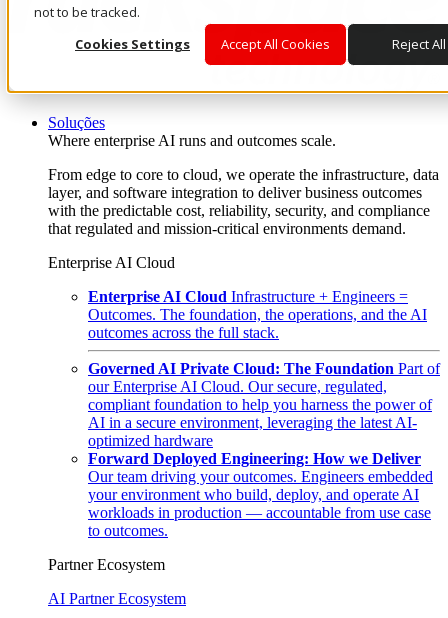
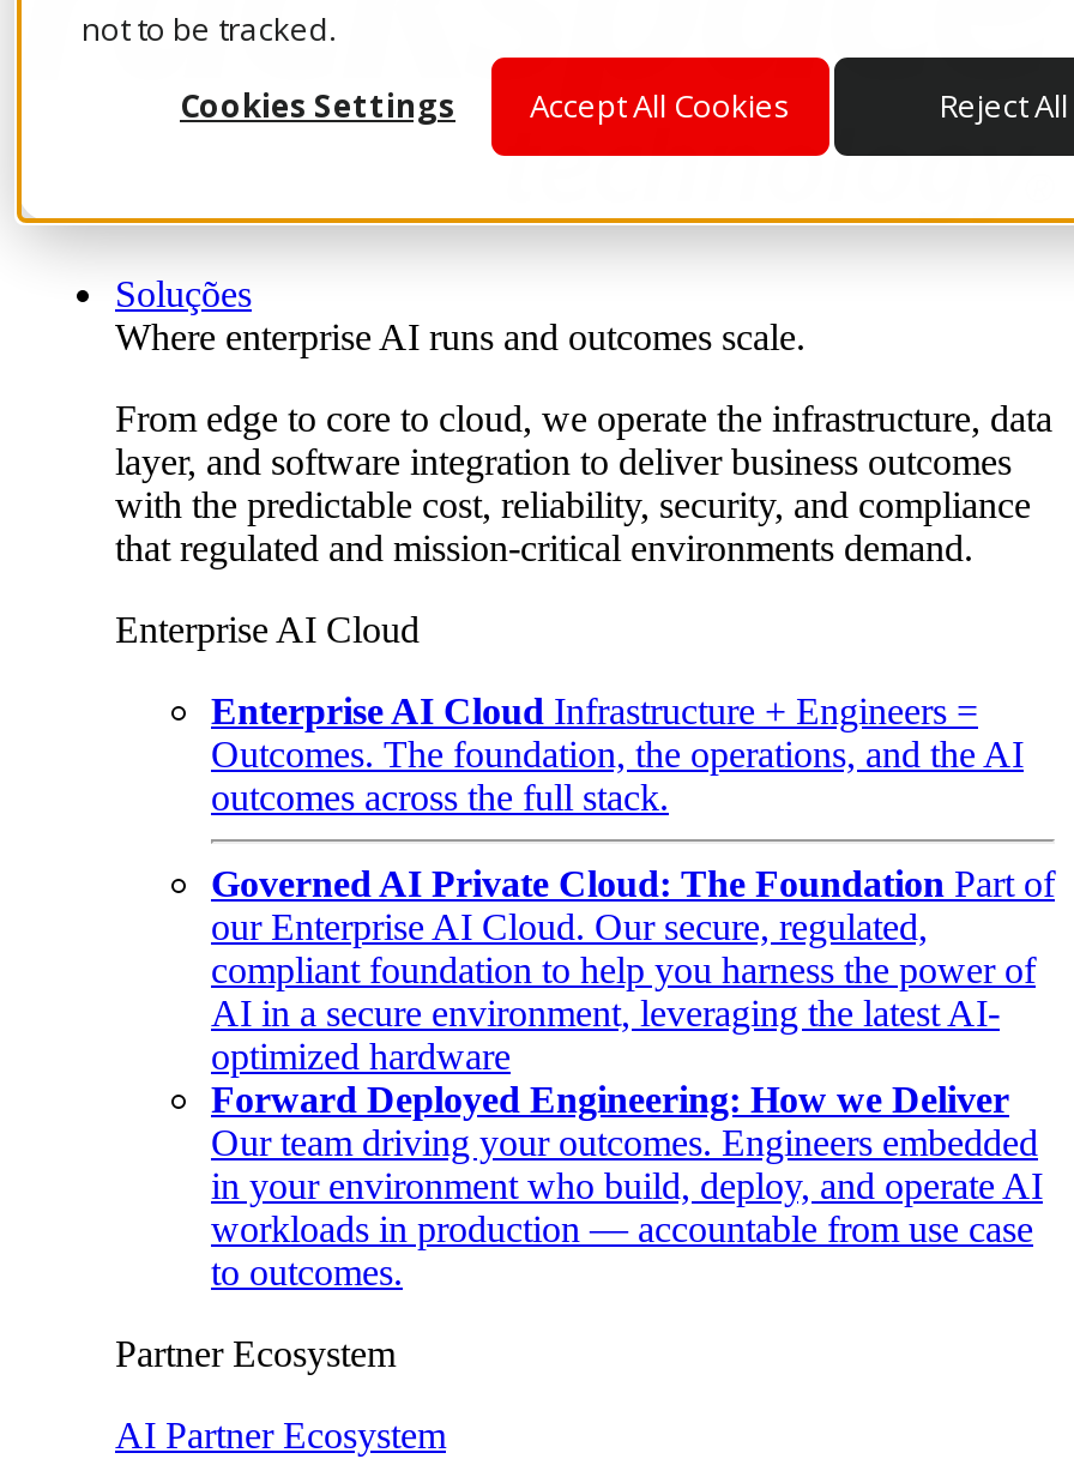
- your environment who build, deploy, and operate AI
+ in your environment who build, deploy, and operate AI
